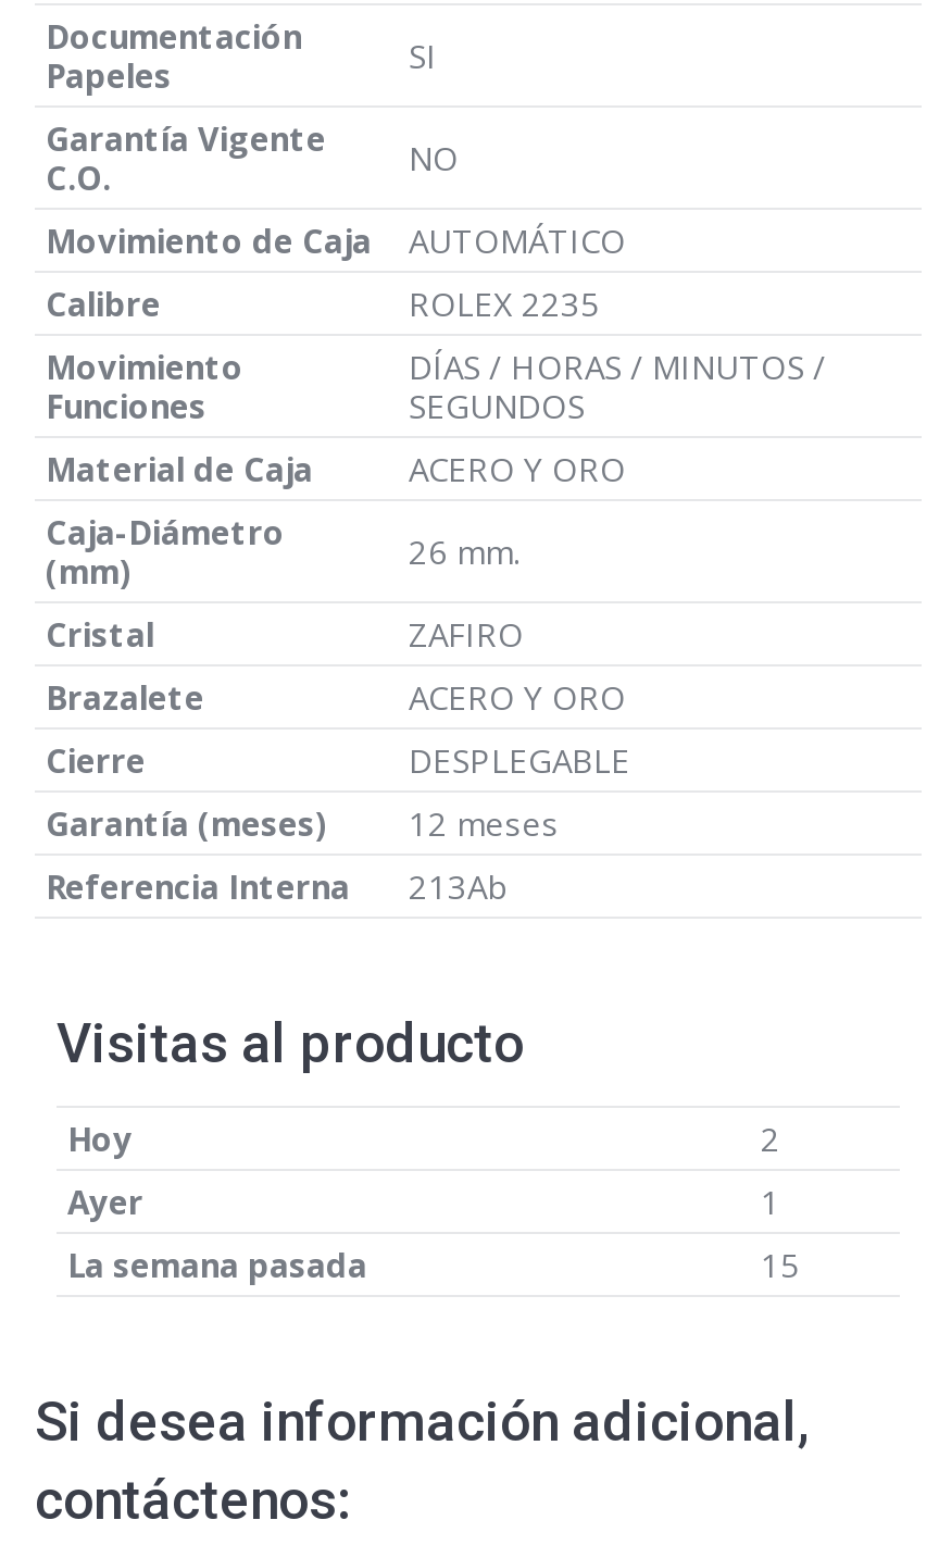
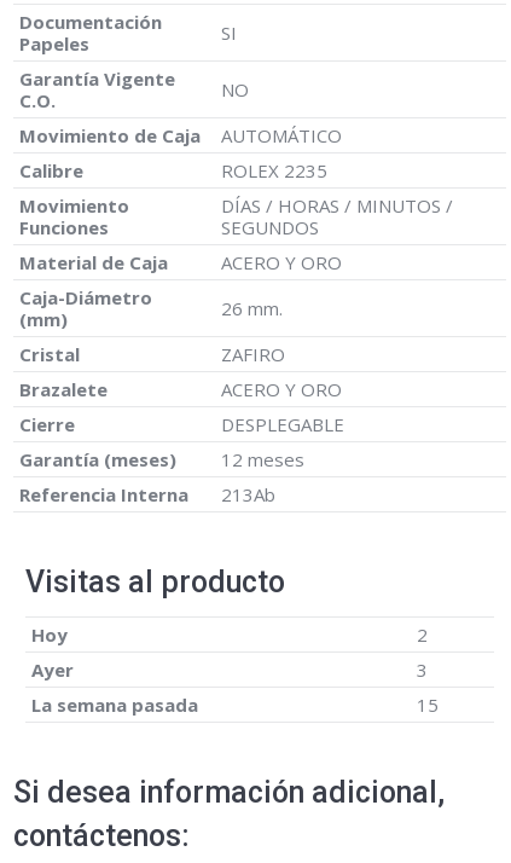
- 1
+ 3
